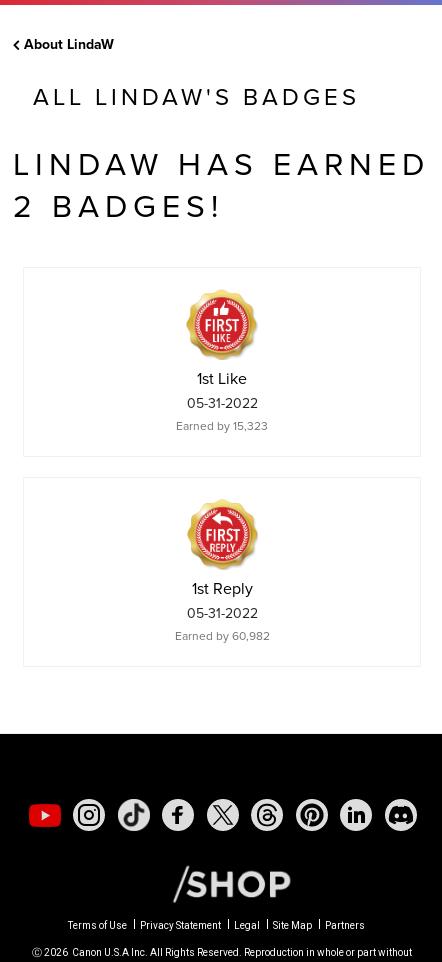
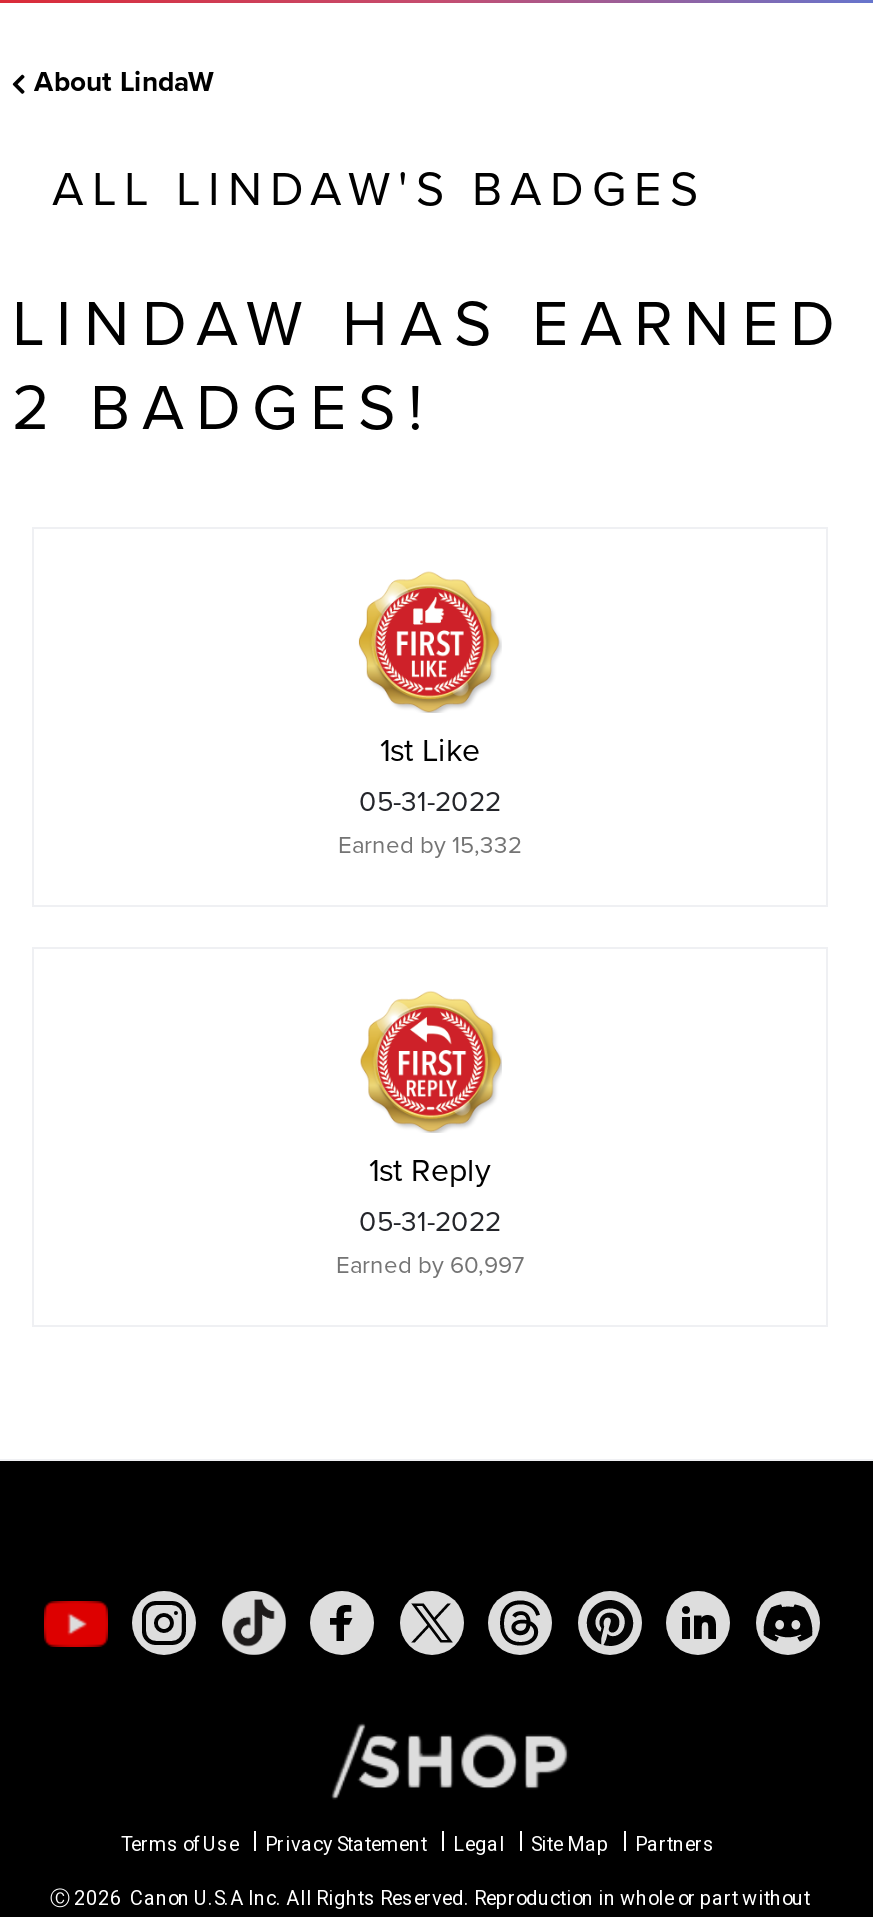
- Earned by 15,323
+ Earned by 15,332

- Earned by 60,982
+ Earned by 60,997
